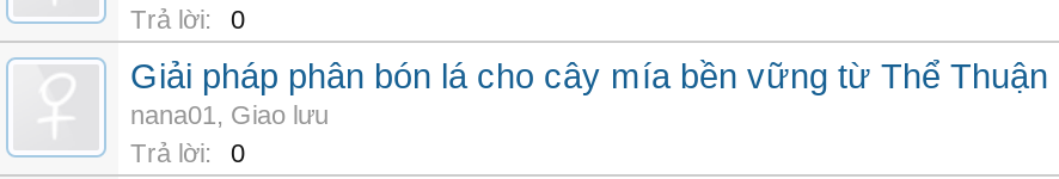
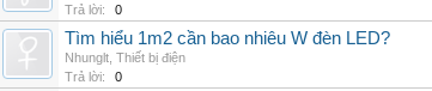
- Giải pháp phân bón lá cho cây mía bền vững từ Thể Thuận
- nana01, Giao lưu
+ Tìm hiểu 1m2 cần bao nhiêu W đèn LED?
+ Nhunglt, Thiết bị điện
